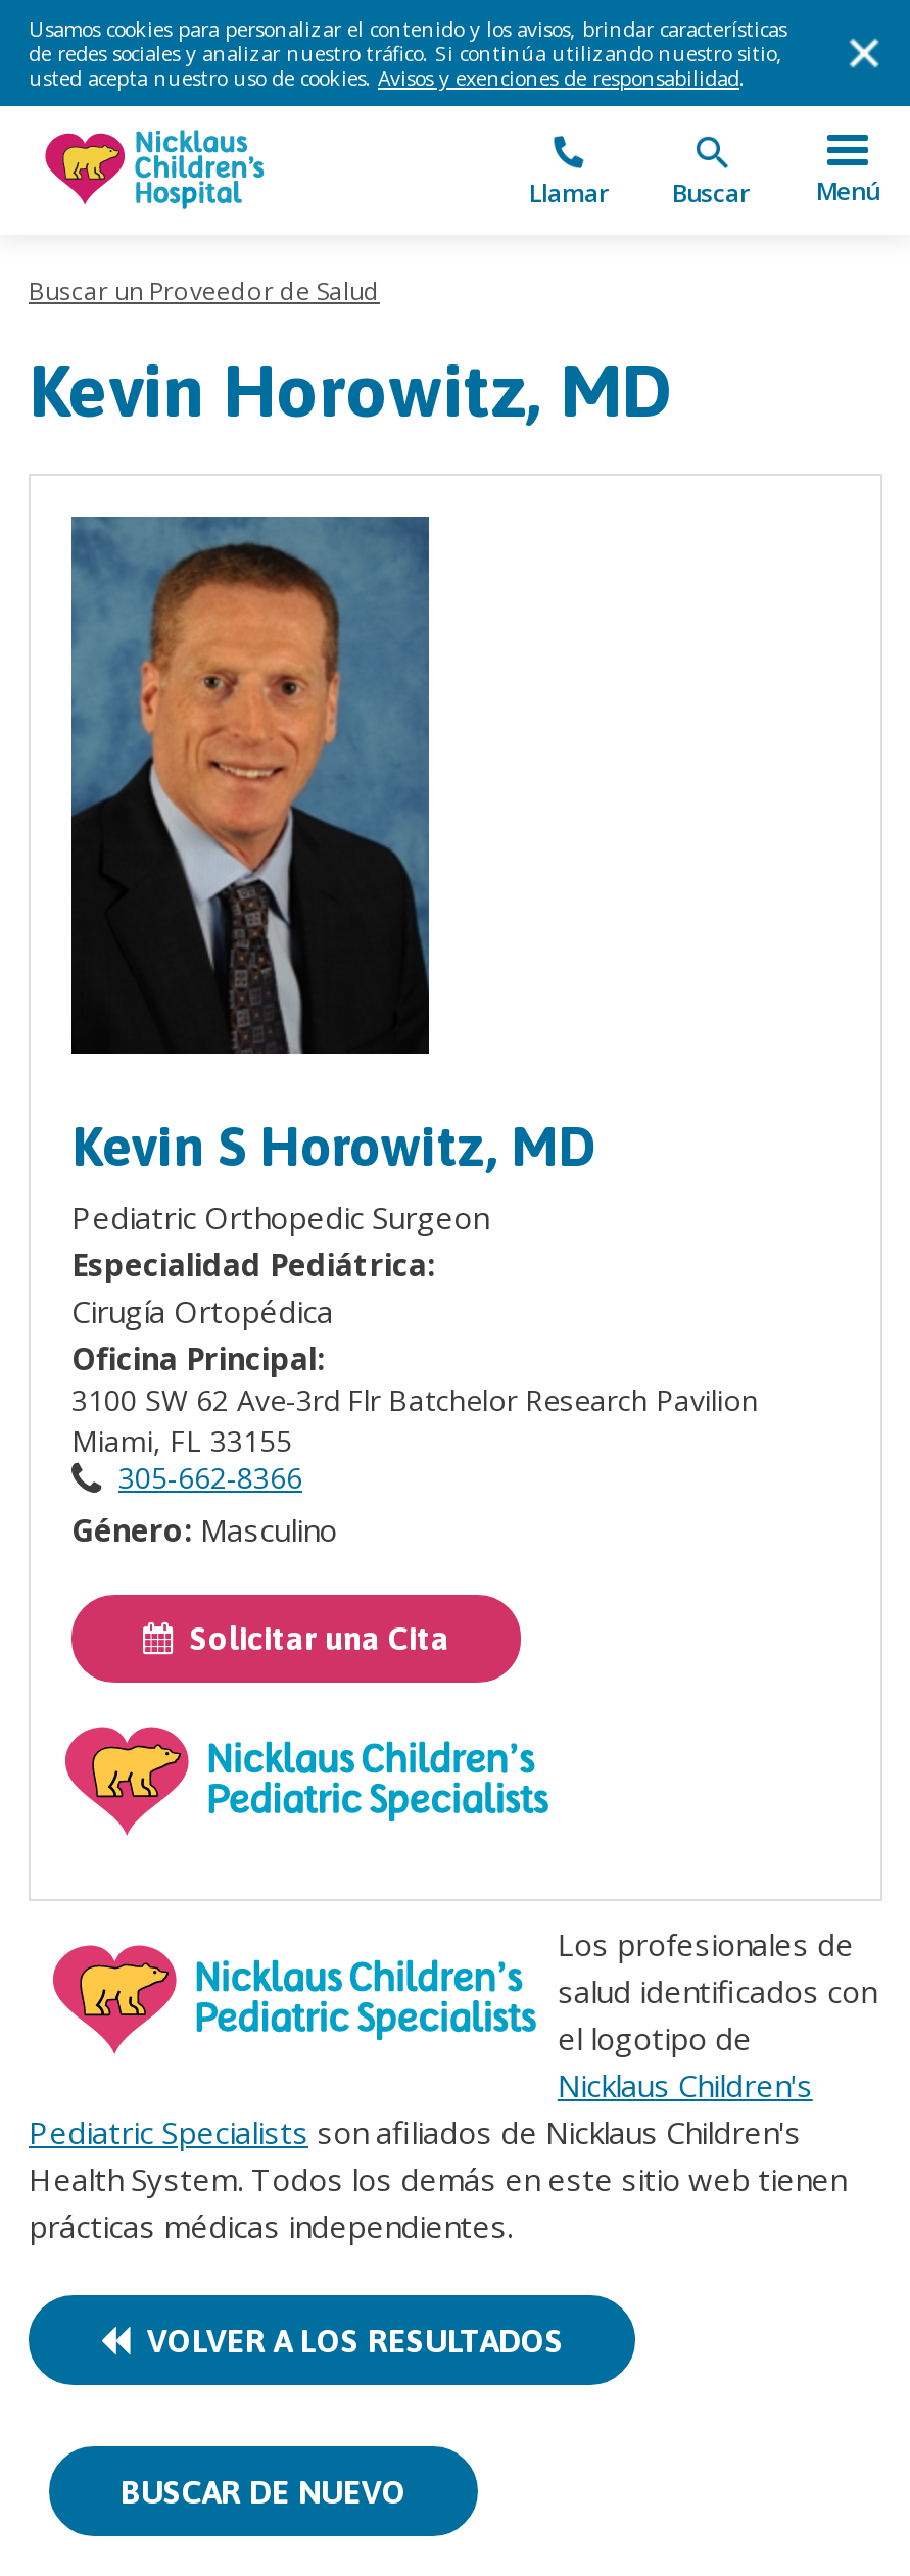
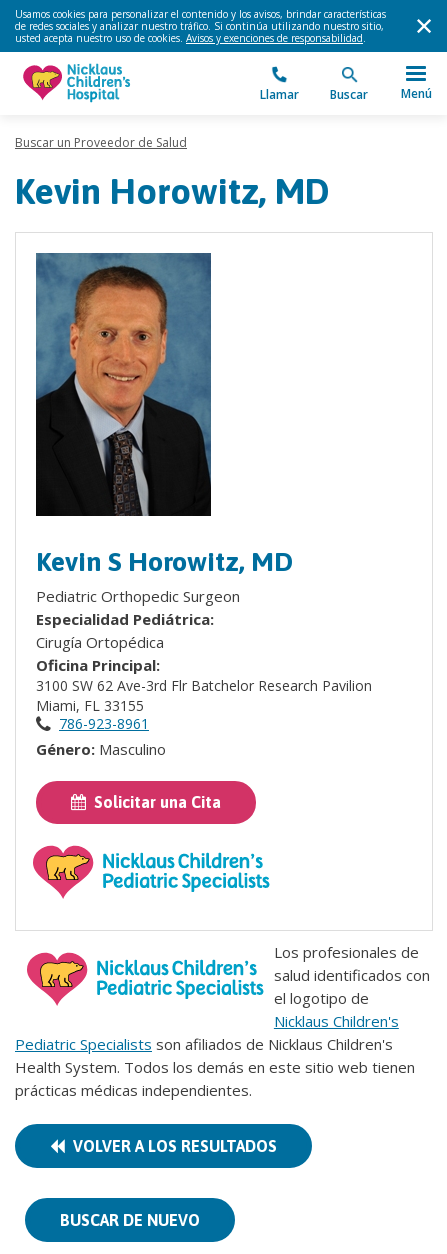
- 305-662-8366
+ 786-923-8961
